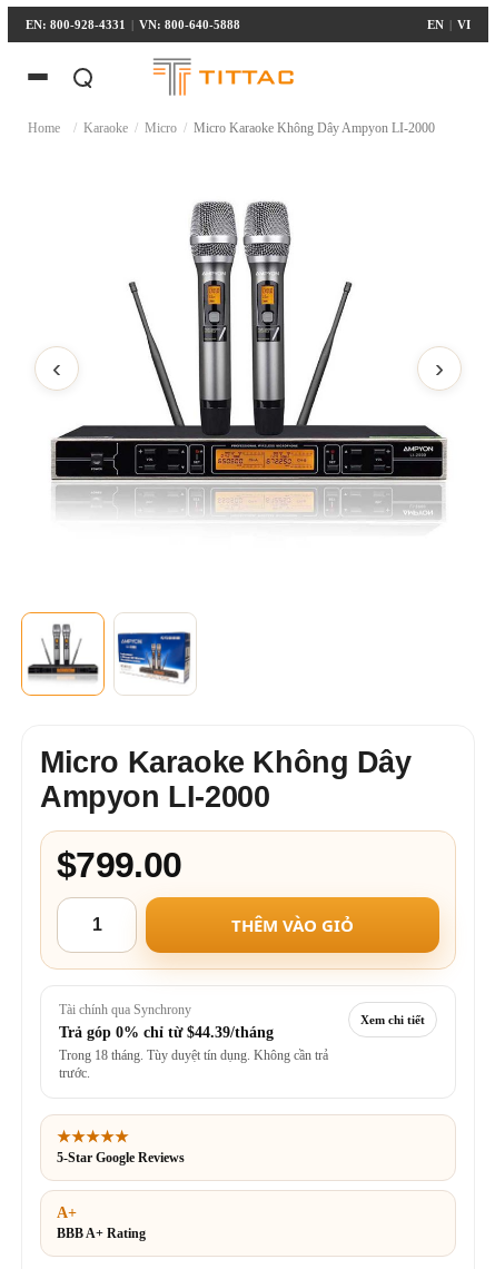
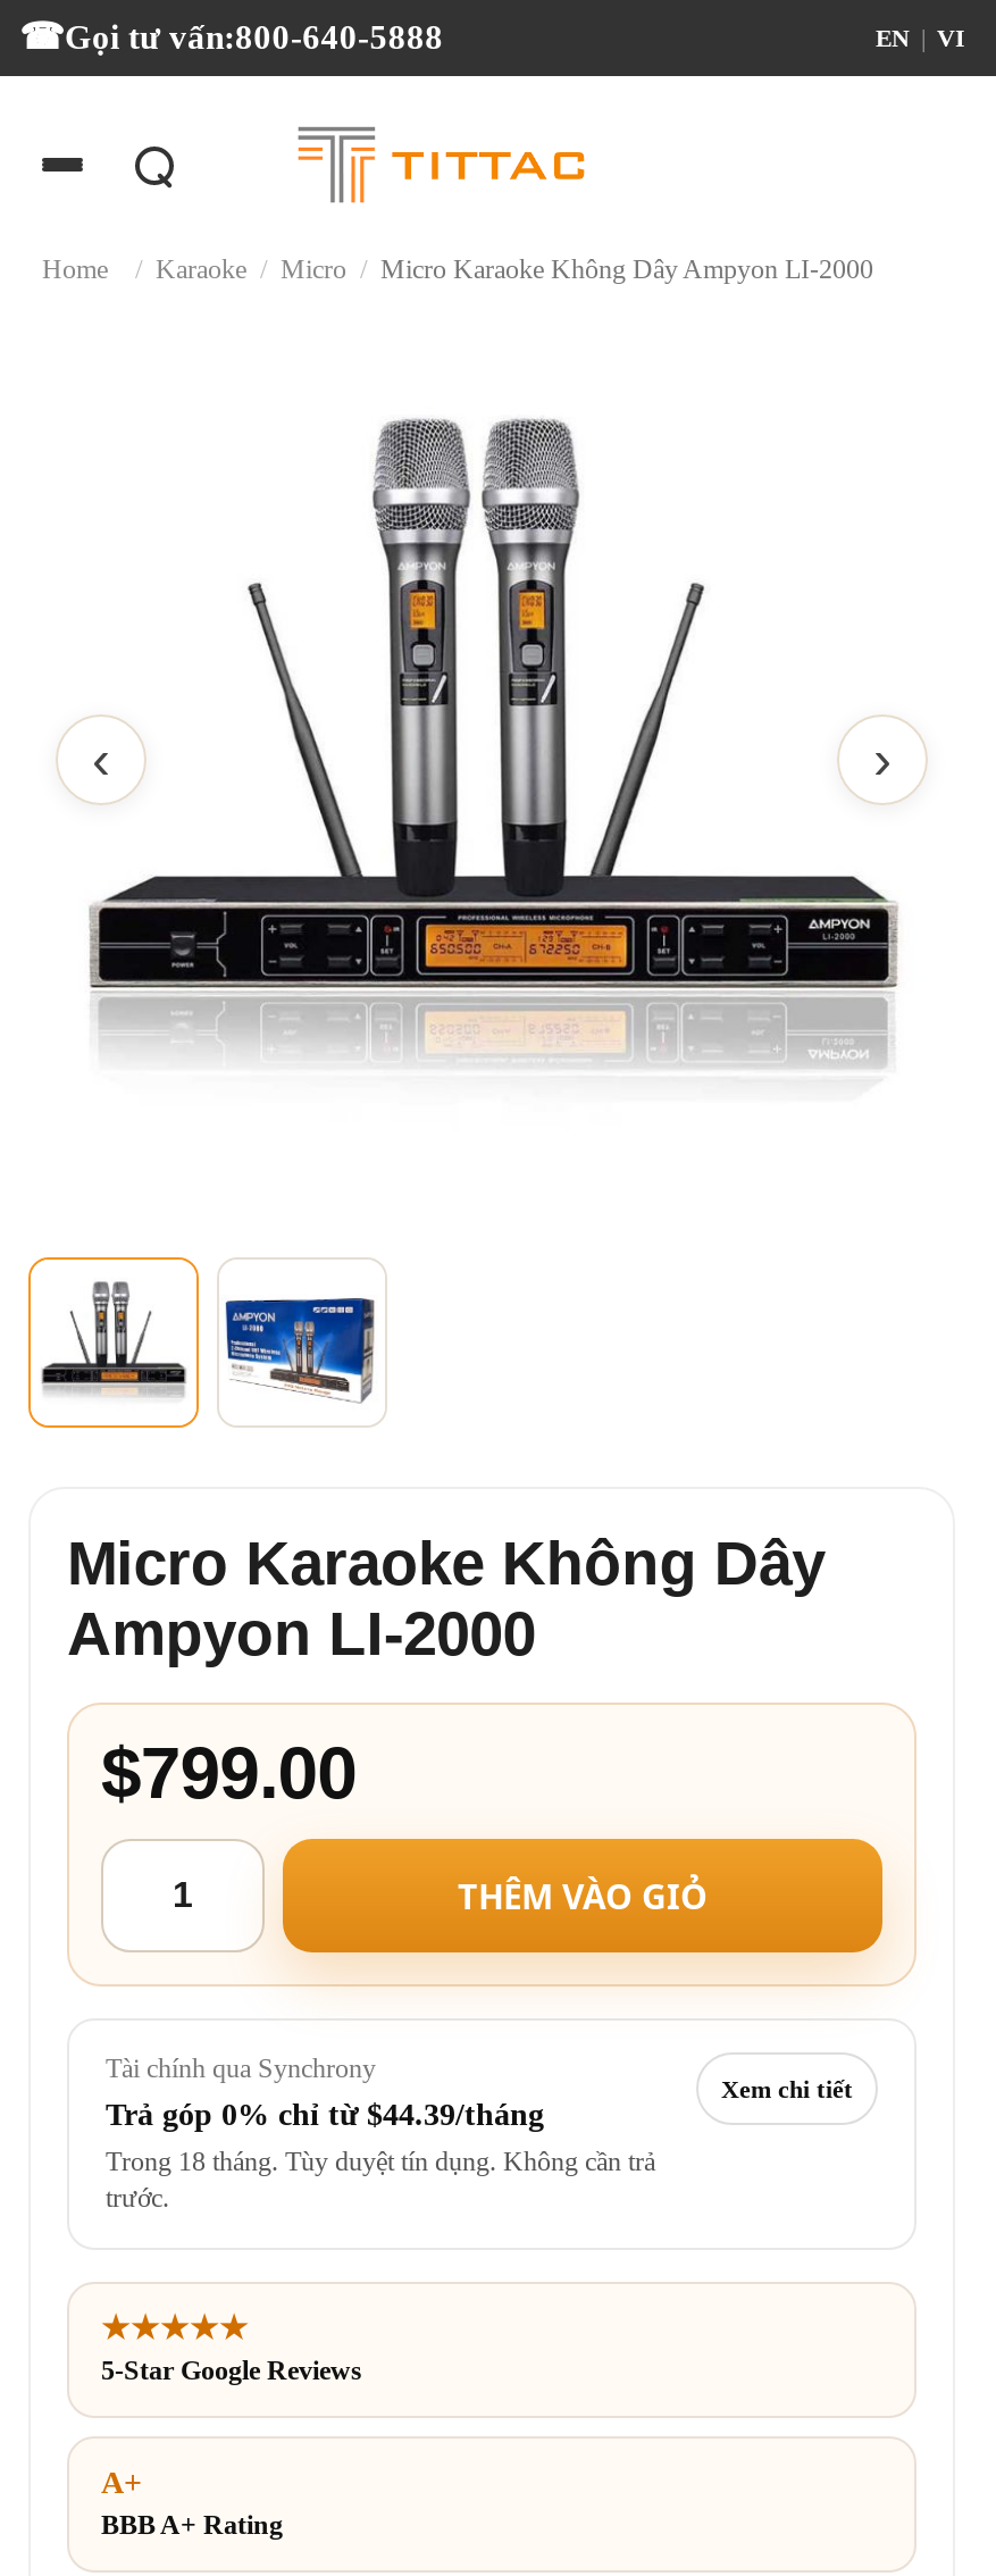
- EN: 800-928-4331
- VN: 800-640-5888
+ Gọi tư vấn:800-640-5888
